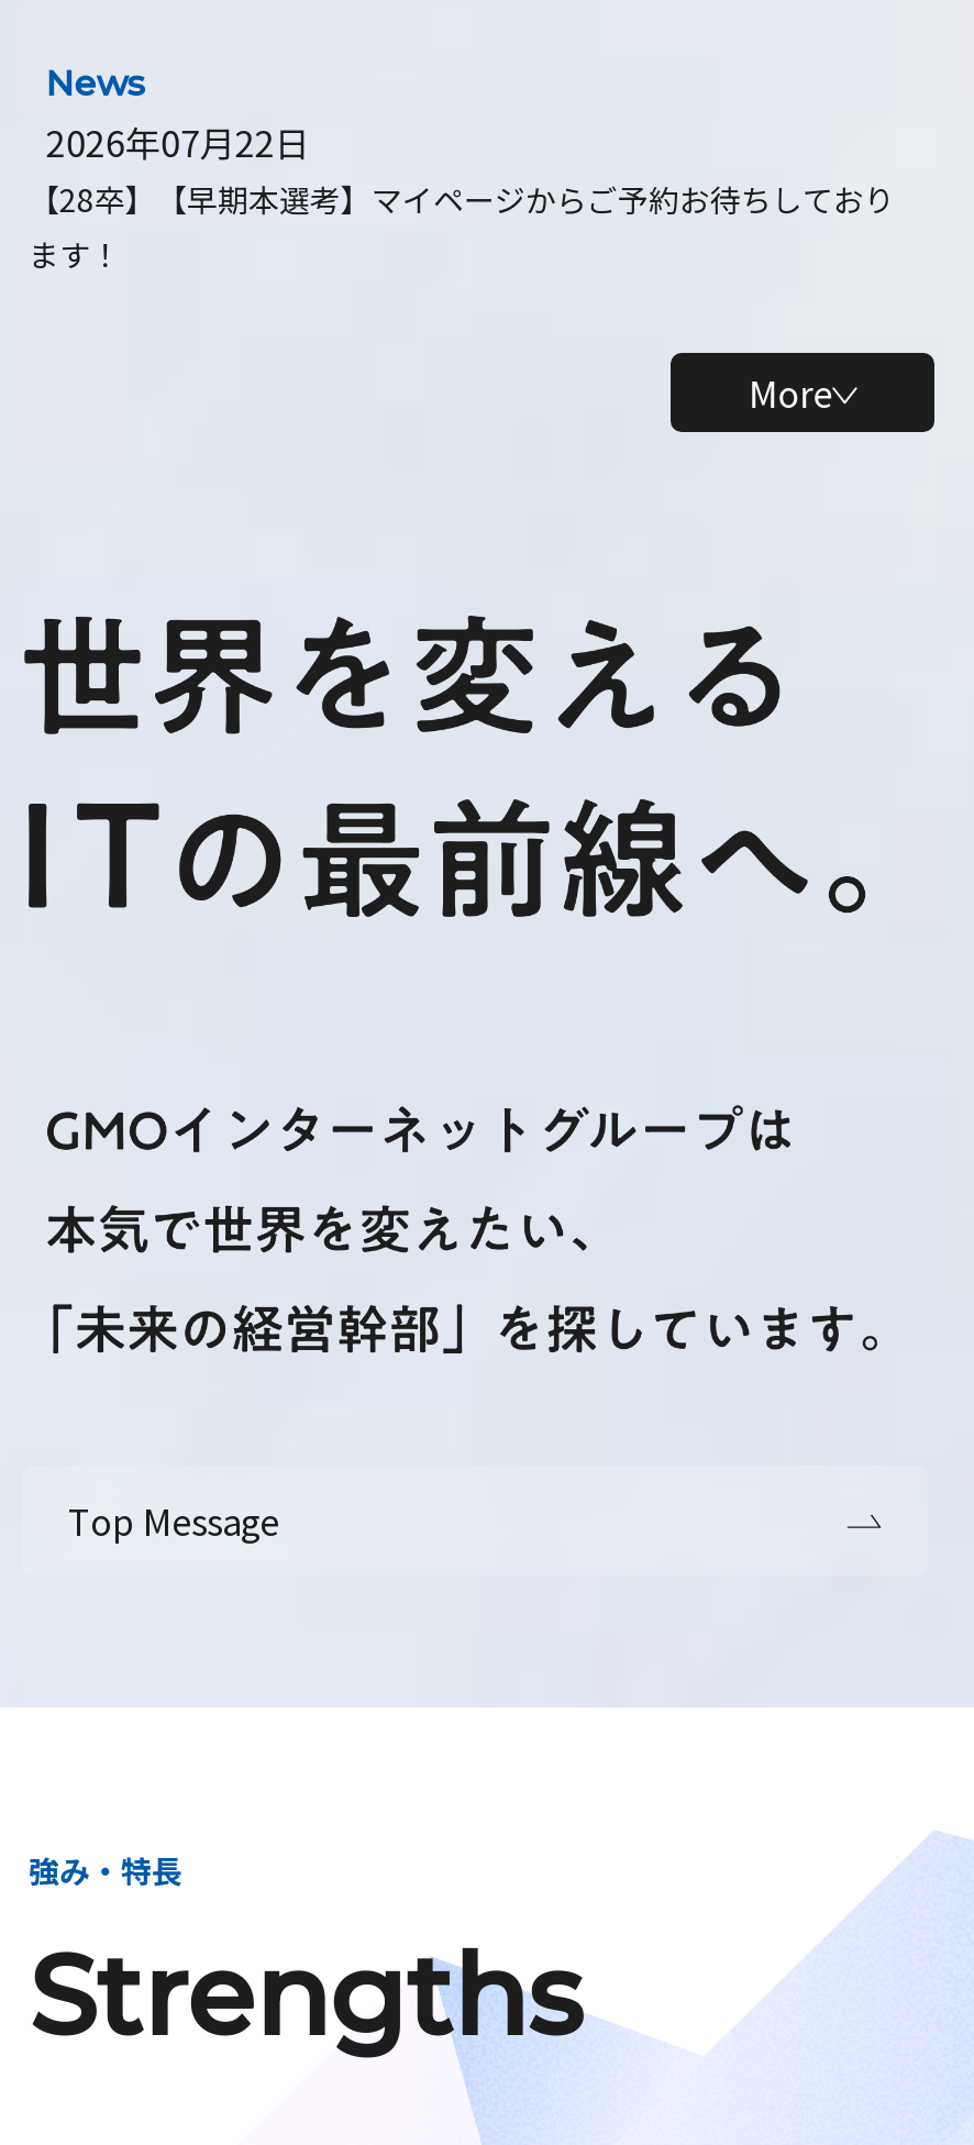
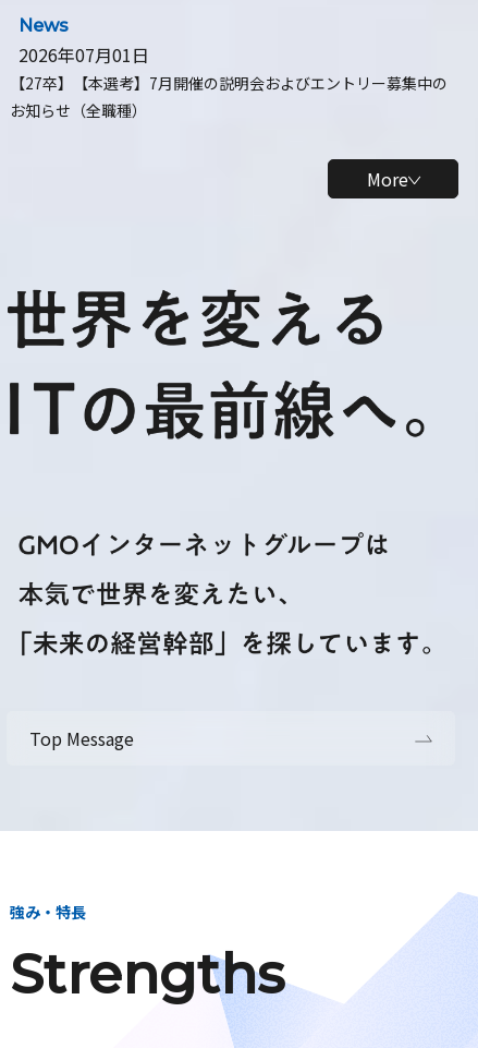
- 2026年07月22日
- 【28卒】【早期本選考】マイページからご予約お待ちしており
- ます！
+ 2026年07月01日
+ 【27卒】【本選考】7月開催の説明会およびエントリー募集中の
+ お知らせ（全職種）
